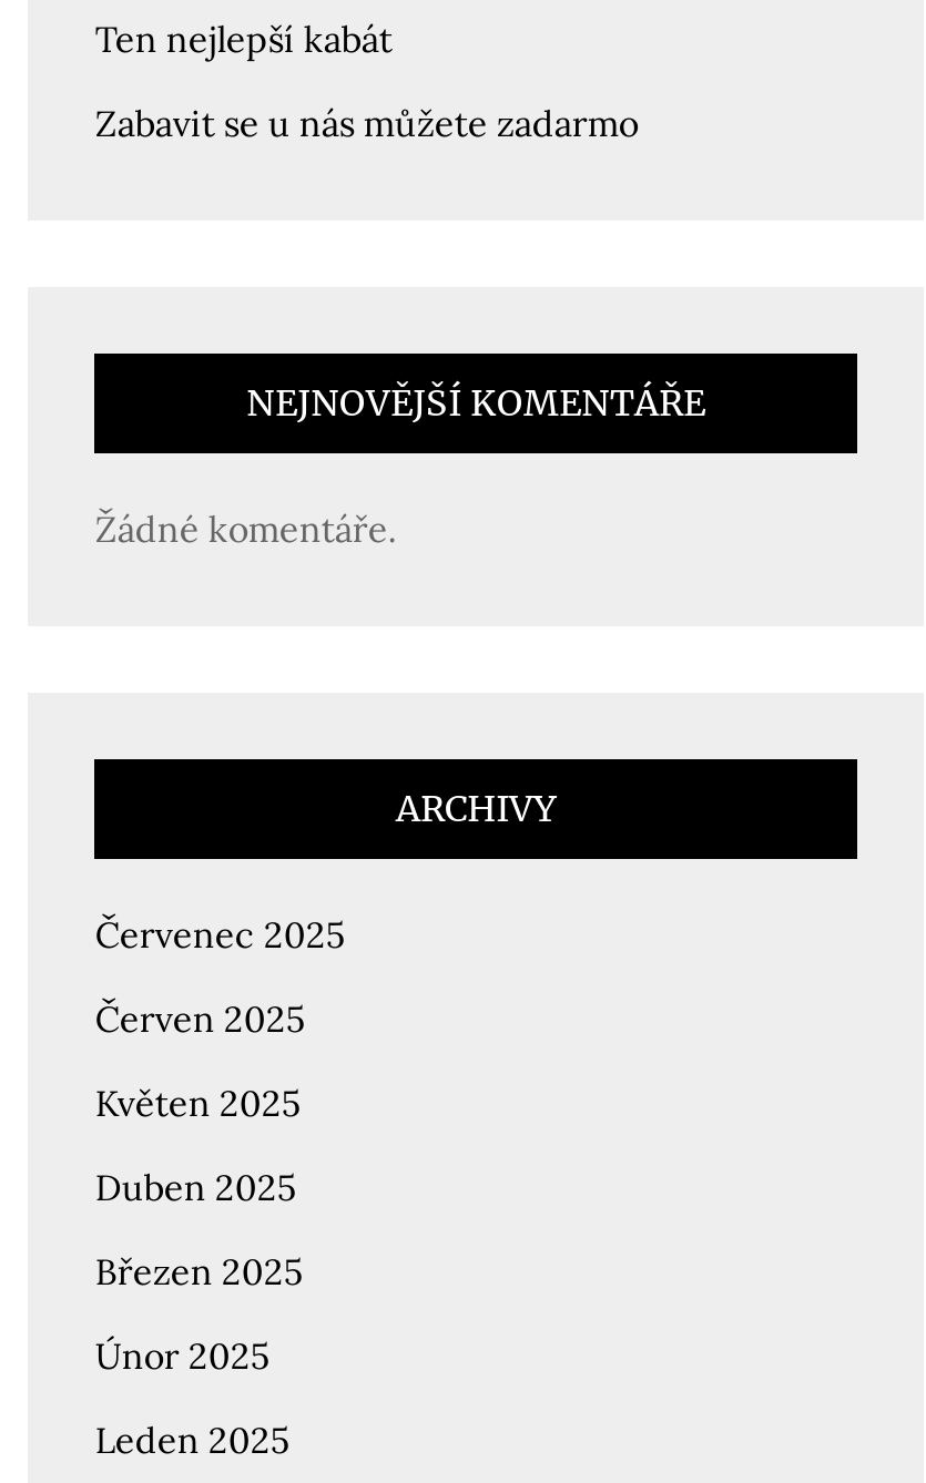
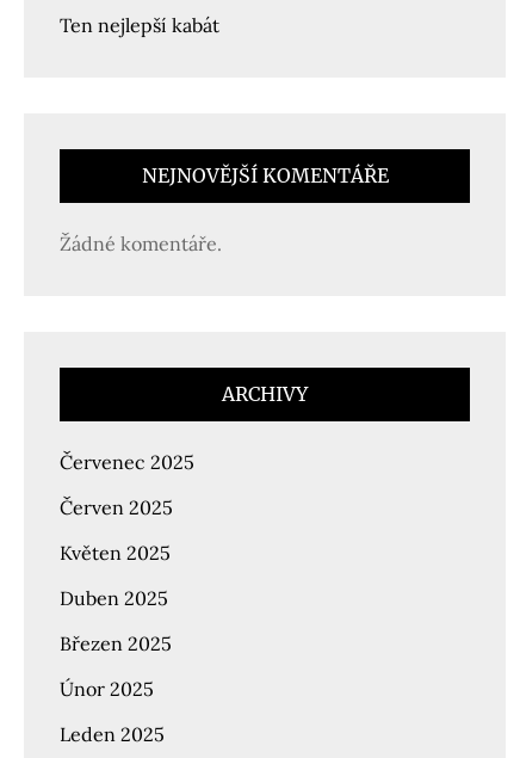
- Zabavit se u nás můžete zadarmo
